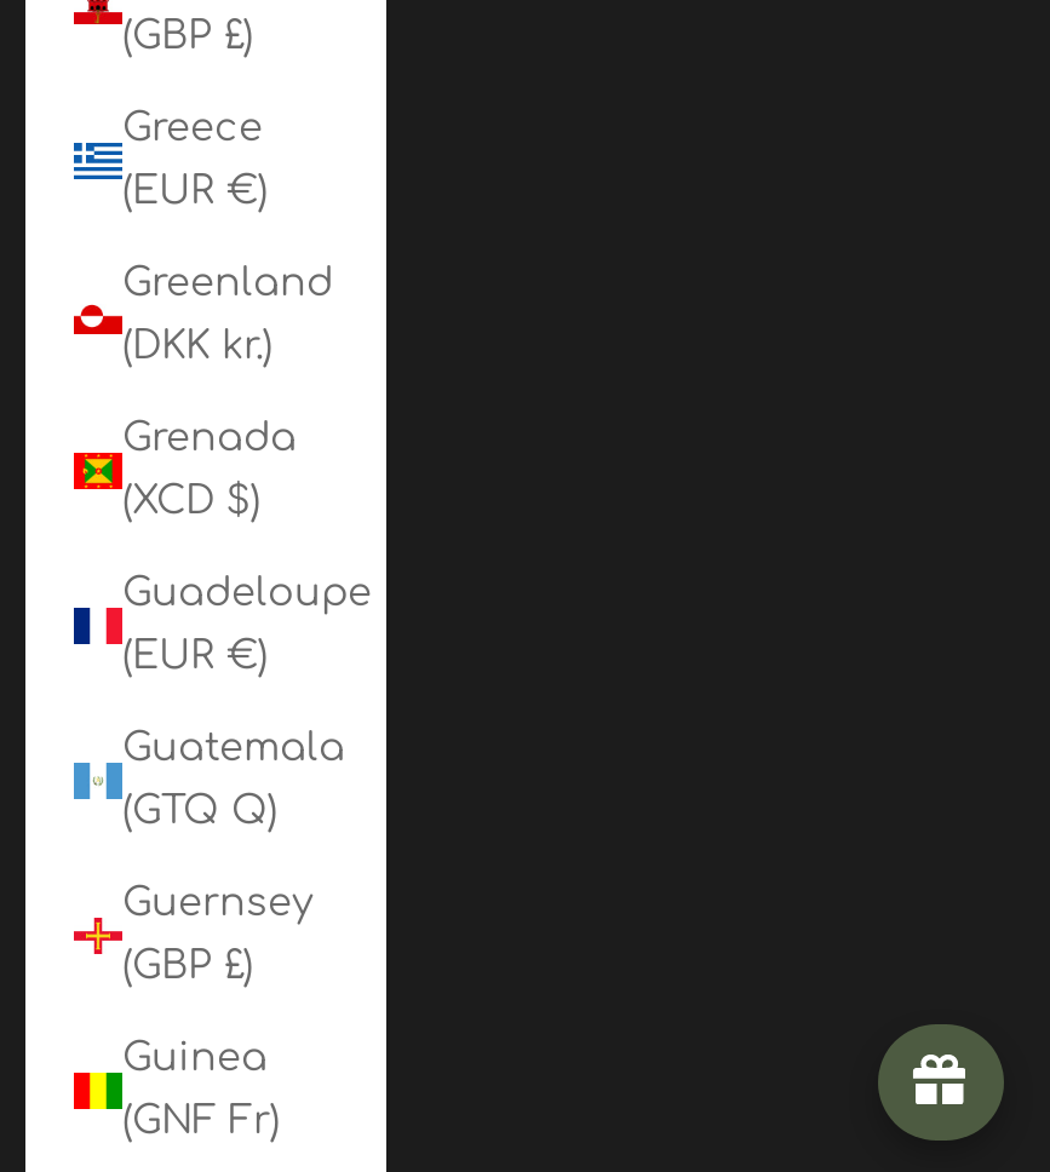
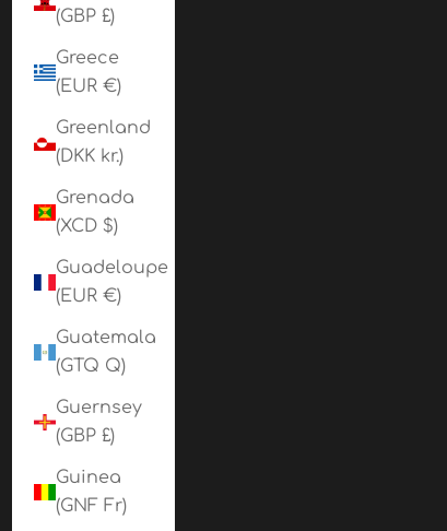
- [image]
